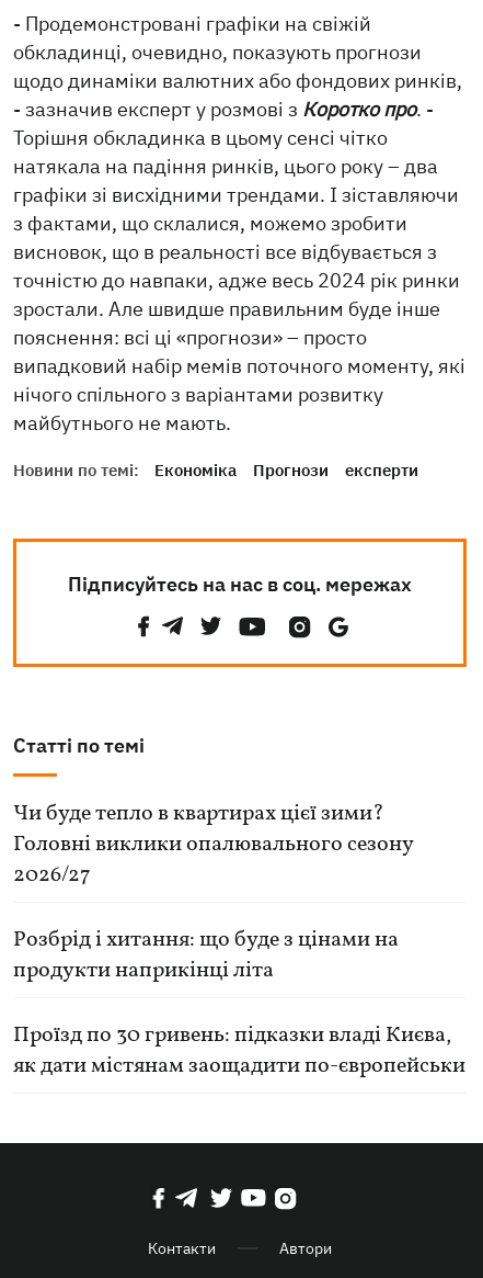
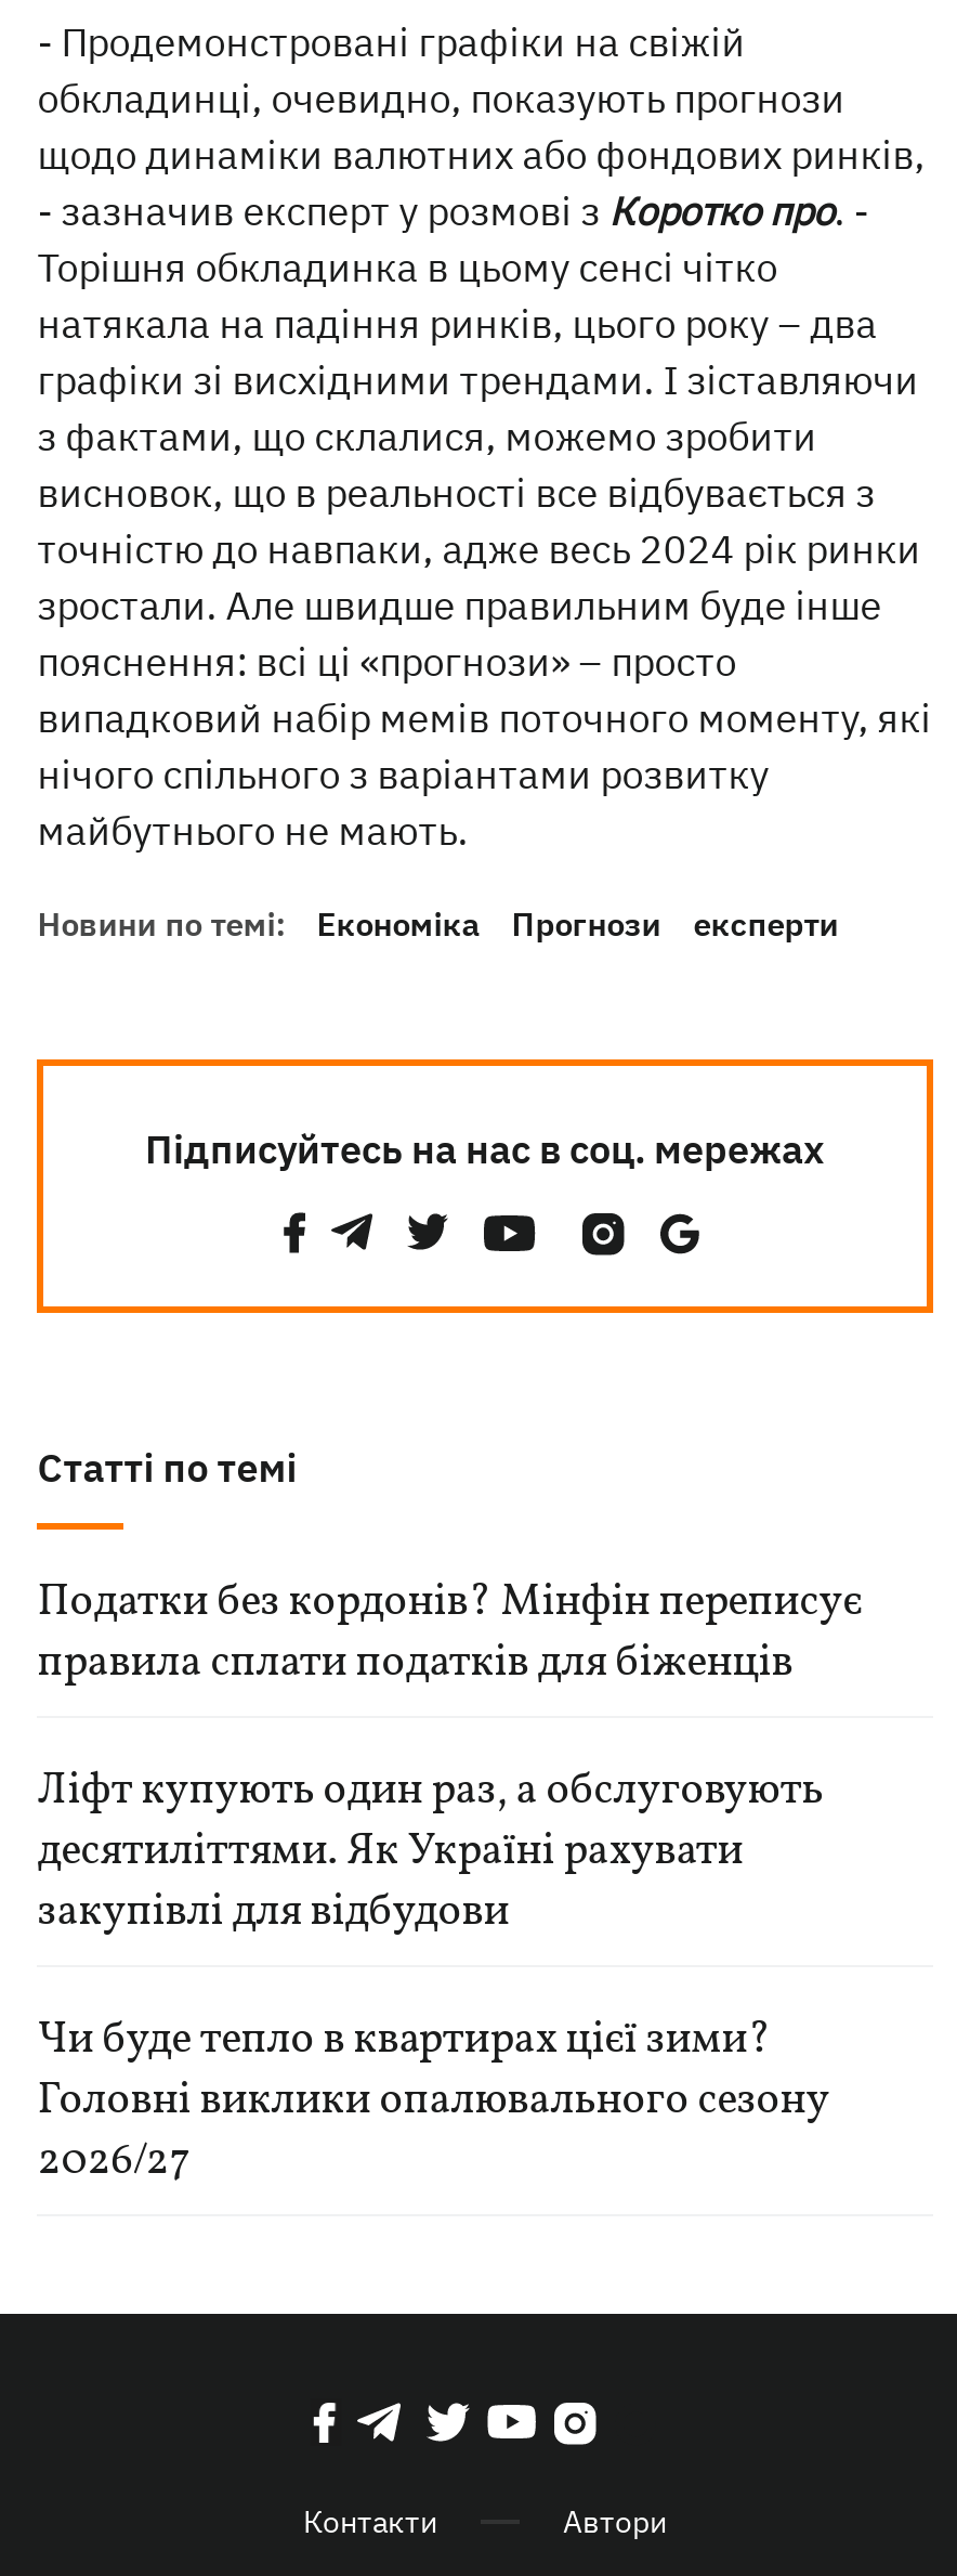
+ Податки без кордонів? Мінфін переписує
+ правила сплати податків для біженців
+ Ліфт купують один раз, а обслуговують
+ десятиліттями. Як Україні рахувати
+ закупівлі для відбудови

moved down: Чи буде тепло в квартирах цієї зими? | Головні виклики опалювального сезону | 2026/27

- Розбрід і хитання: що буде з цінами на
- продукти наприкінці літа
- Проїзд по 30 гривень: підказки владі Києва,
- як дати містянам заощадити по-європейськи
